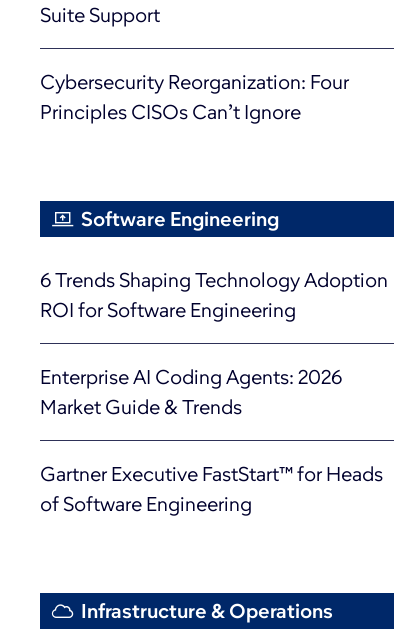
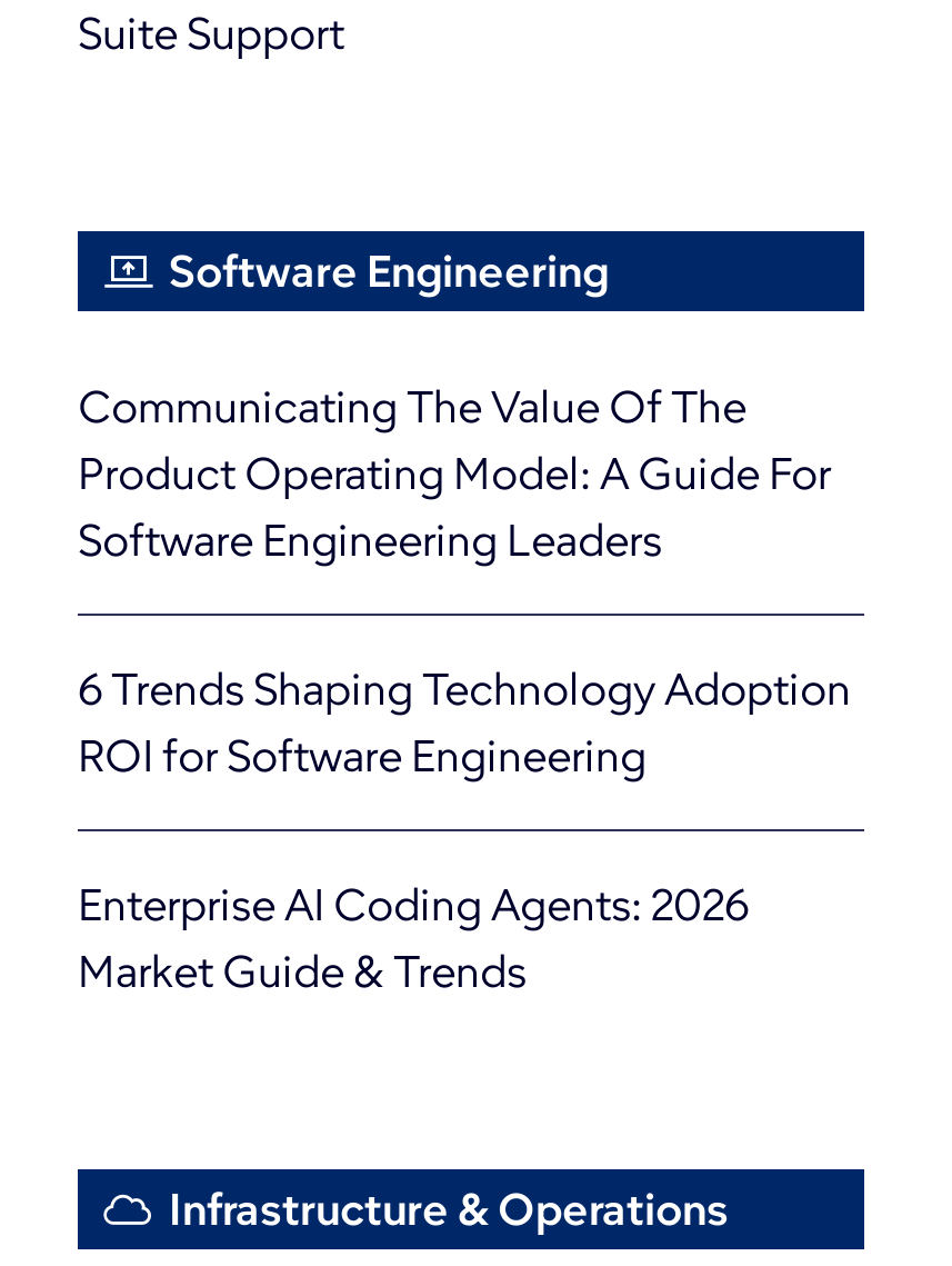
- Cybersecurity Reorganization: Four
- Principles CISOs Can’t Ignore

moved up: Software Engineering

+ Communicating The Value Of The
+ Product Operating Model: A Guide For
+ Software Engineering Leaders

moved down: 6 Trends Shaping Technology Adoption | ROI for Software Engineering | Enterprise AI Coding Agents: 2026 | Market Guide & Trends

- Gartner Executive FastStart™ for Heads
- of Software Engineering
